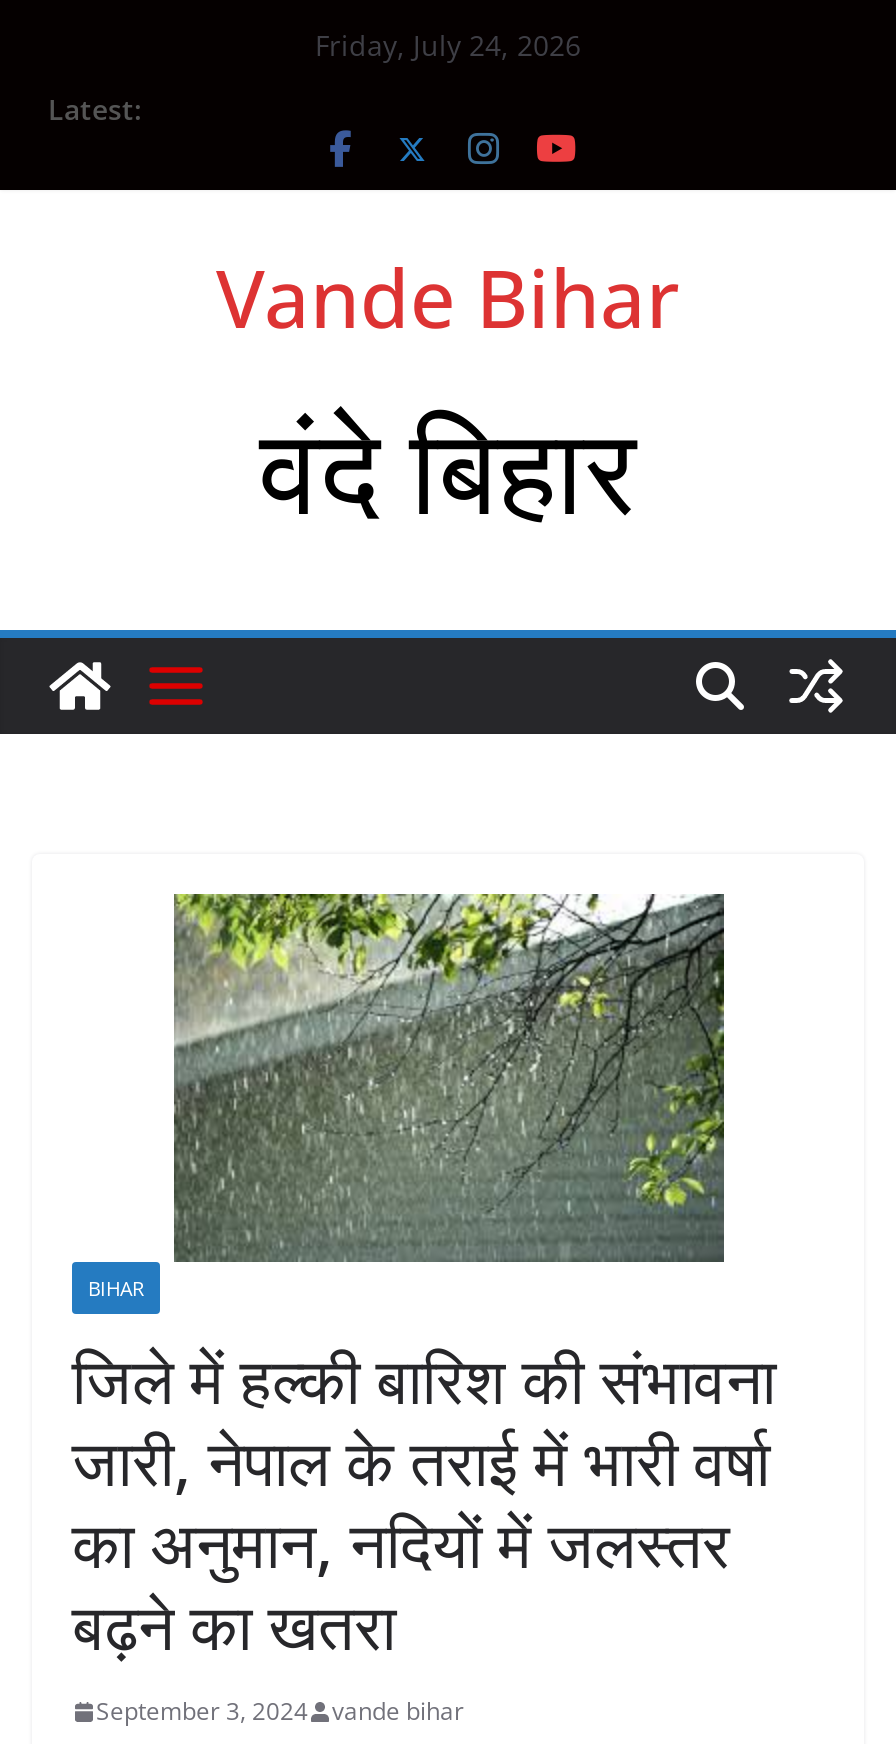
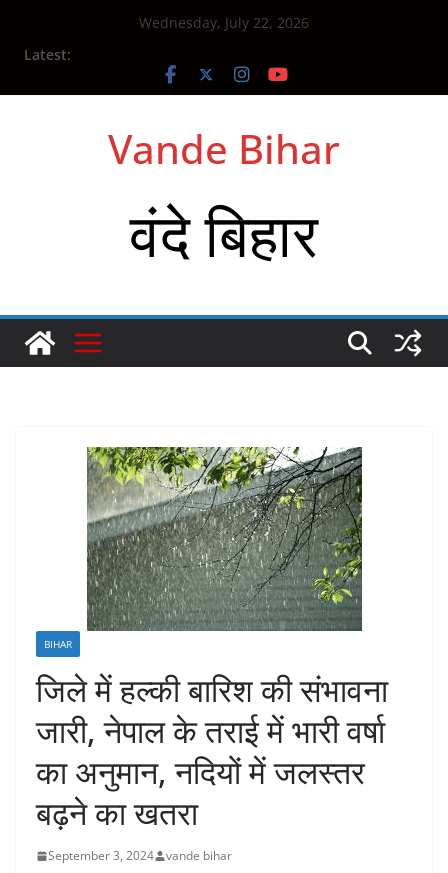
- Friday, July 24, 2026
+ Wednesday, July 22, 2026
